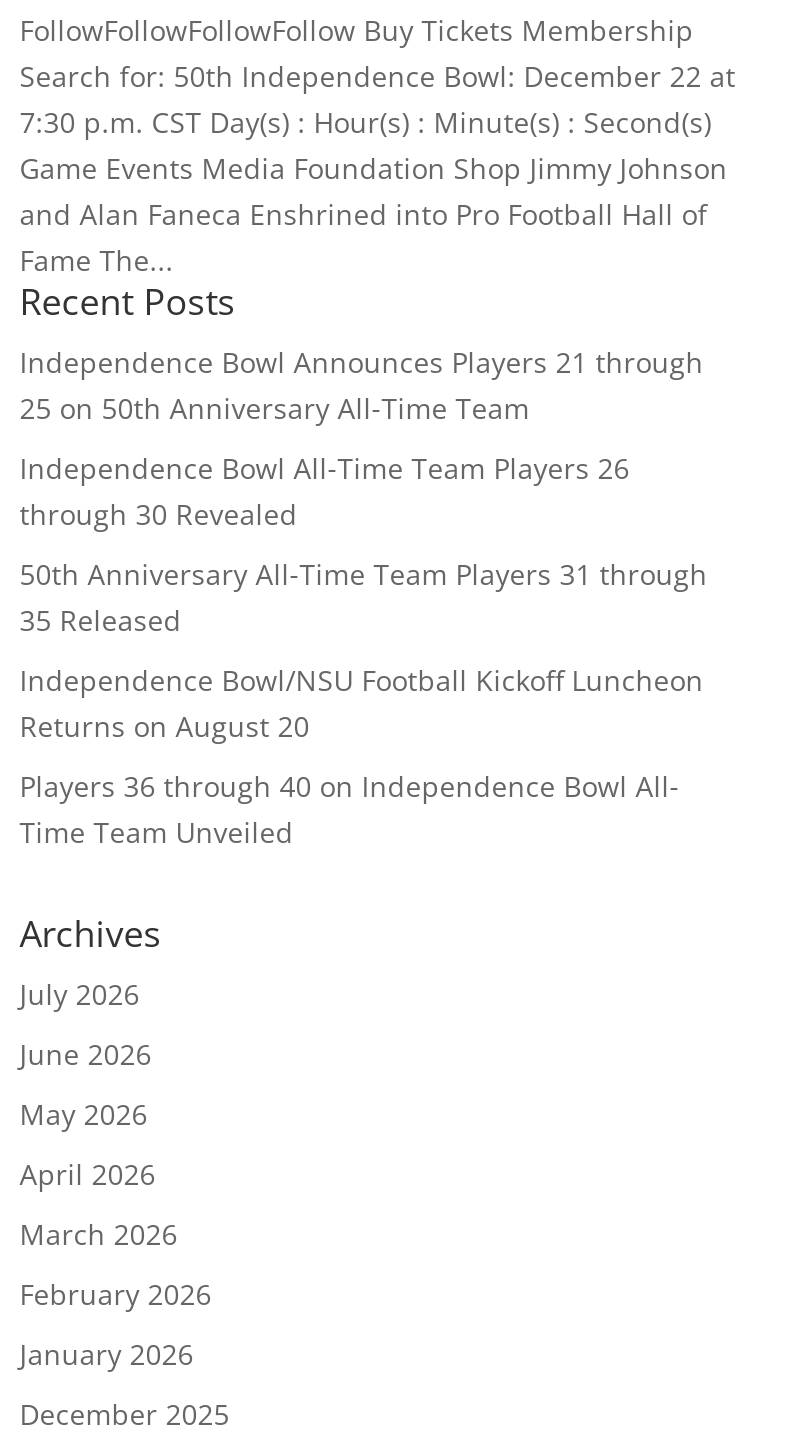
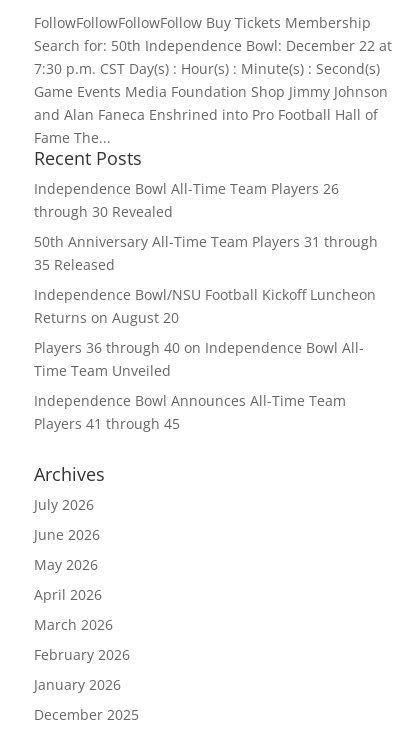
- Independence Bowl Announces Players 21 through
- 25 on 50th Anniversary All-Time Team

moved up: Independence Bowl All-Time Team Players 26 | through 30 Revealed | 50th Anniversary All-Time Team Players 31 through | 35 Released | Independence Bowl/NSU Football Kickoff Luncheon | Returns on August 20 | Players 36 through 40 on Independence Bowl All- | Time Team Unveiled

+ Independence Bowl Announces All-Time Team
+ Players 41 through 45
